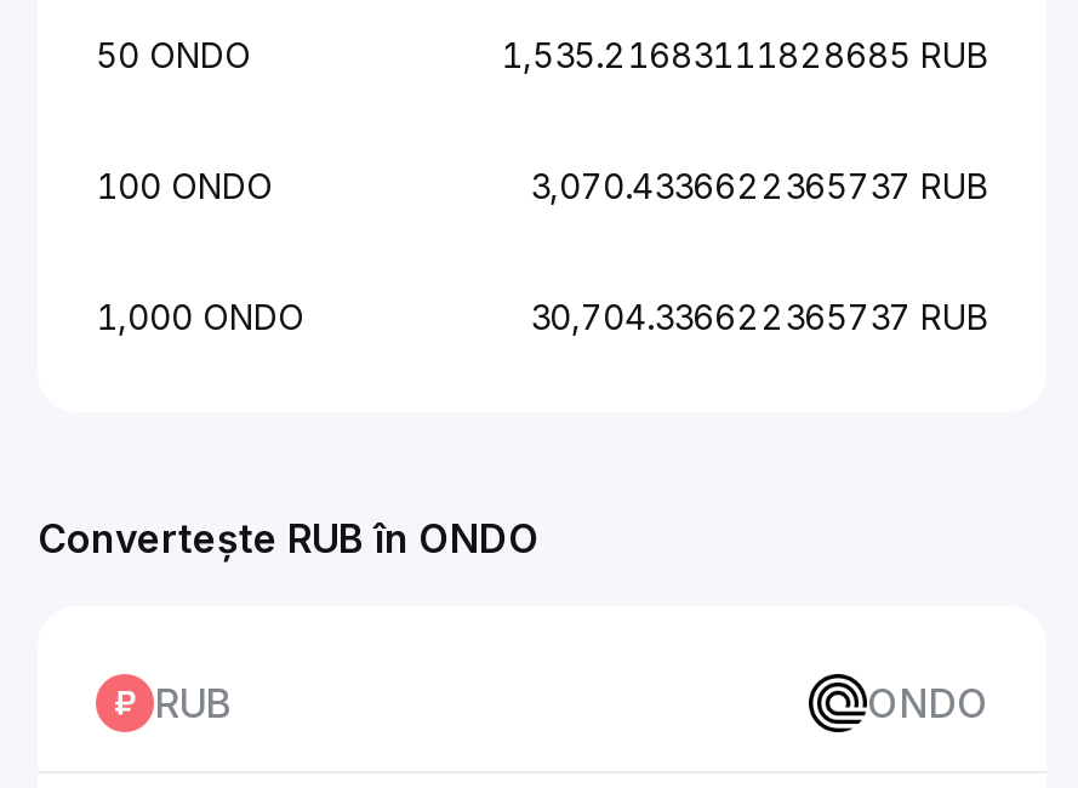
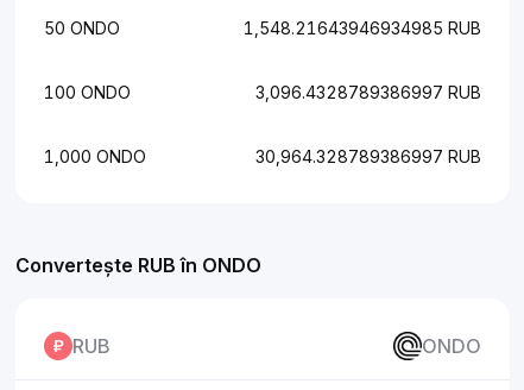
- 1,535.21683111828685 RUB
+ 1,548.21643946934985 RUB

- 3,070.4336622365737 RUB
+ 3,096.4328789386997 RUB

- 30,704.336622365737 RUB
+ 30,964.328789386997 RUB
